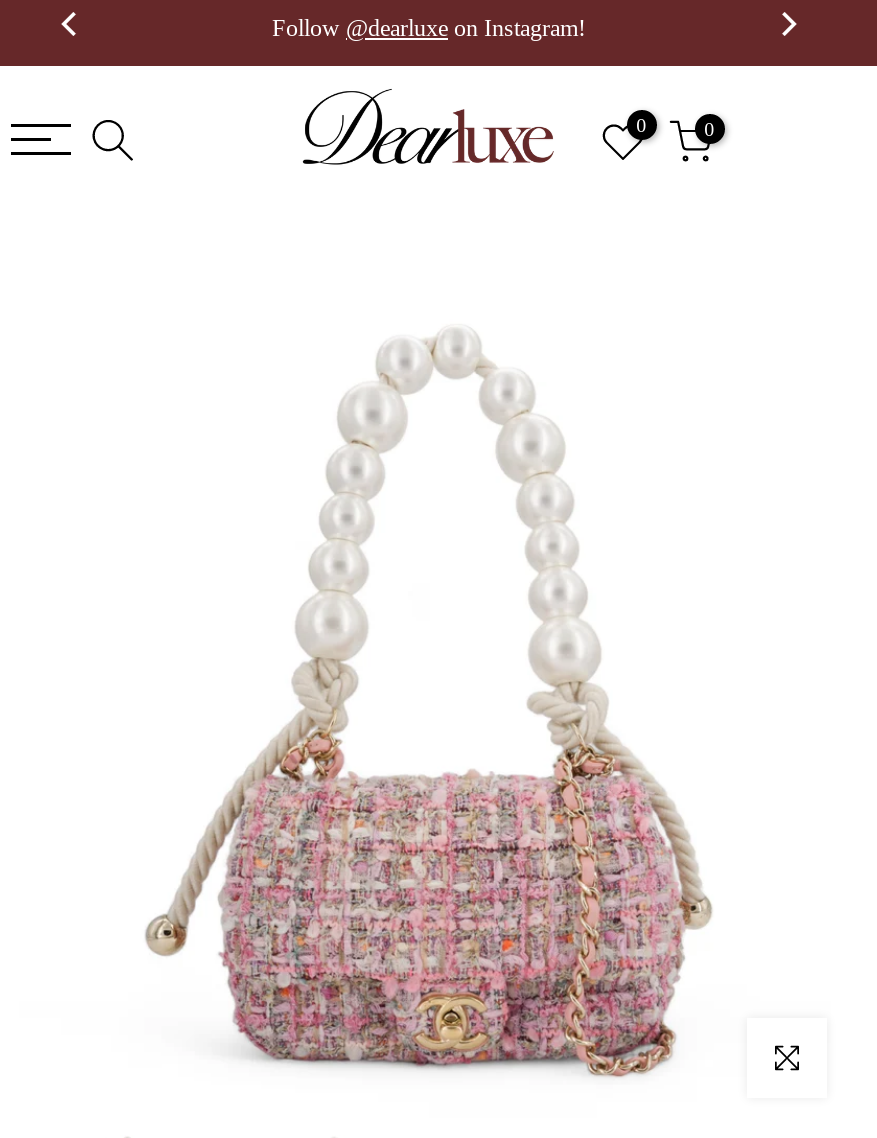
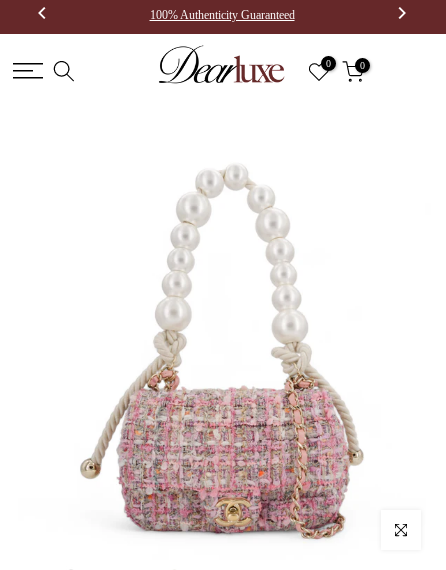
- Follow @dearluxe on Instagram!
+ 100% Authenticity Guaranteed
